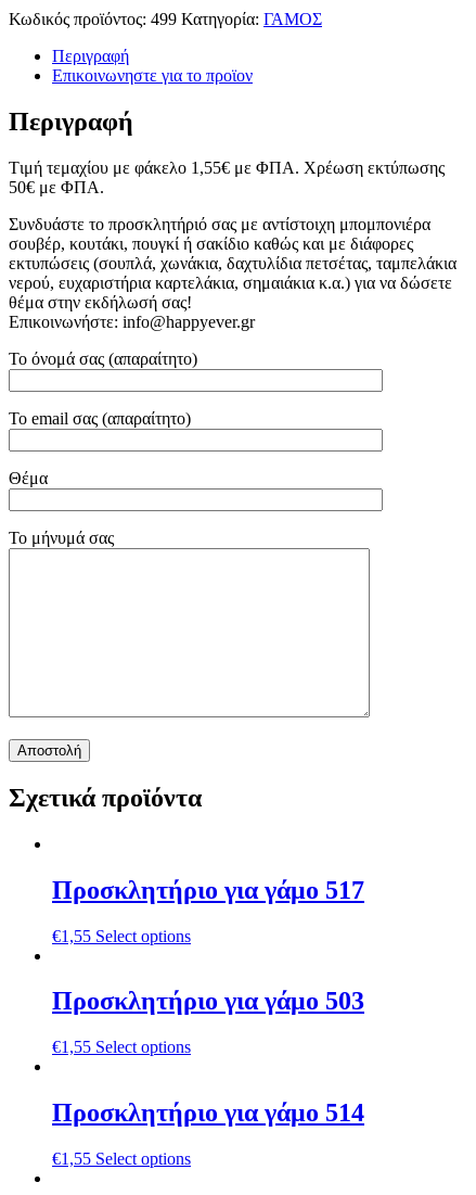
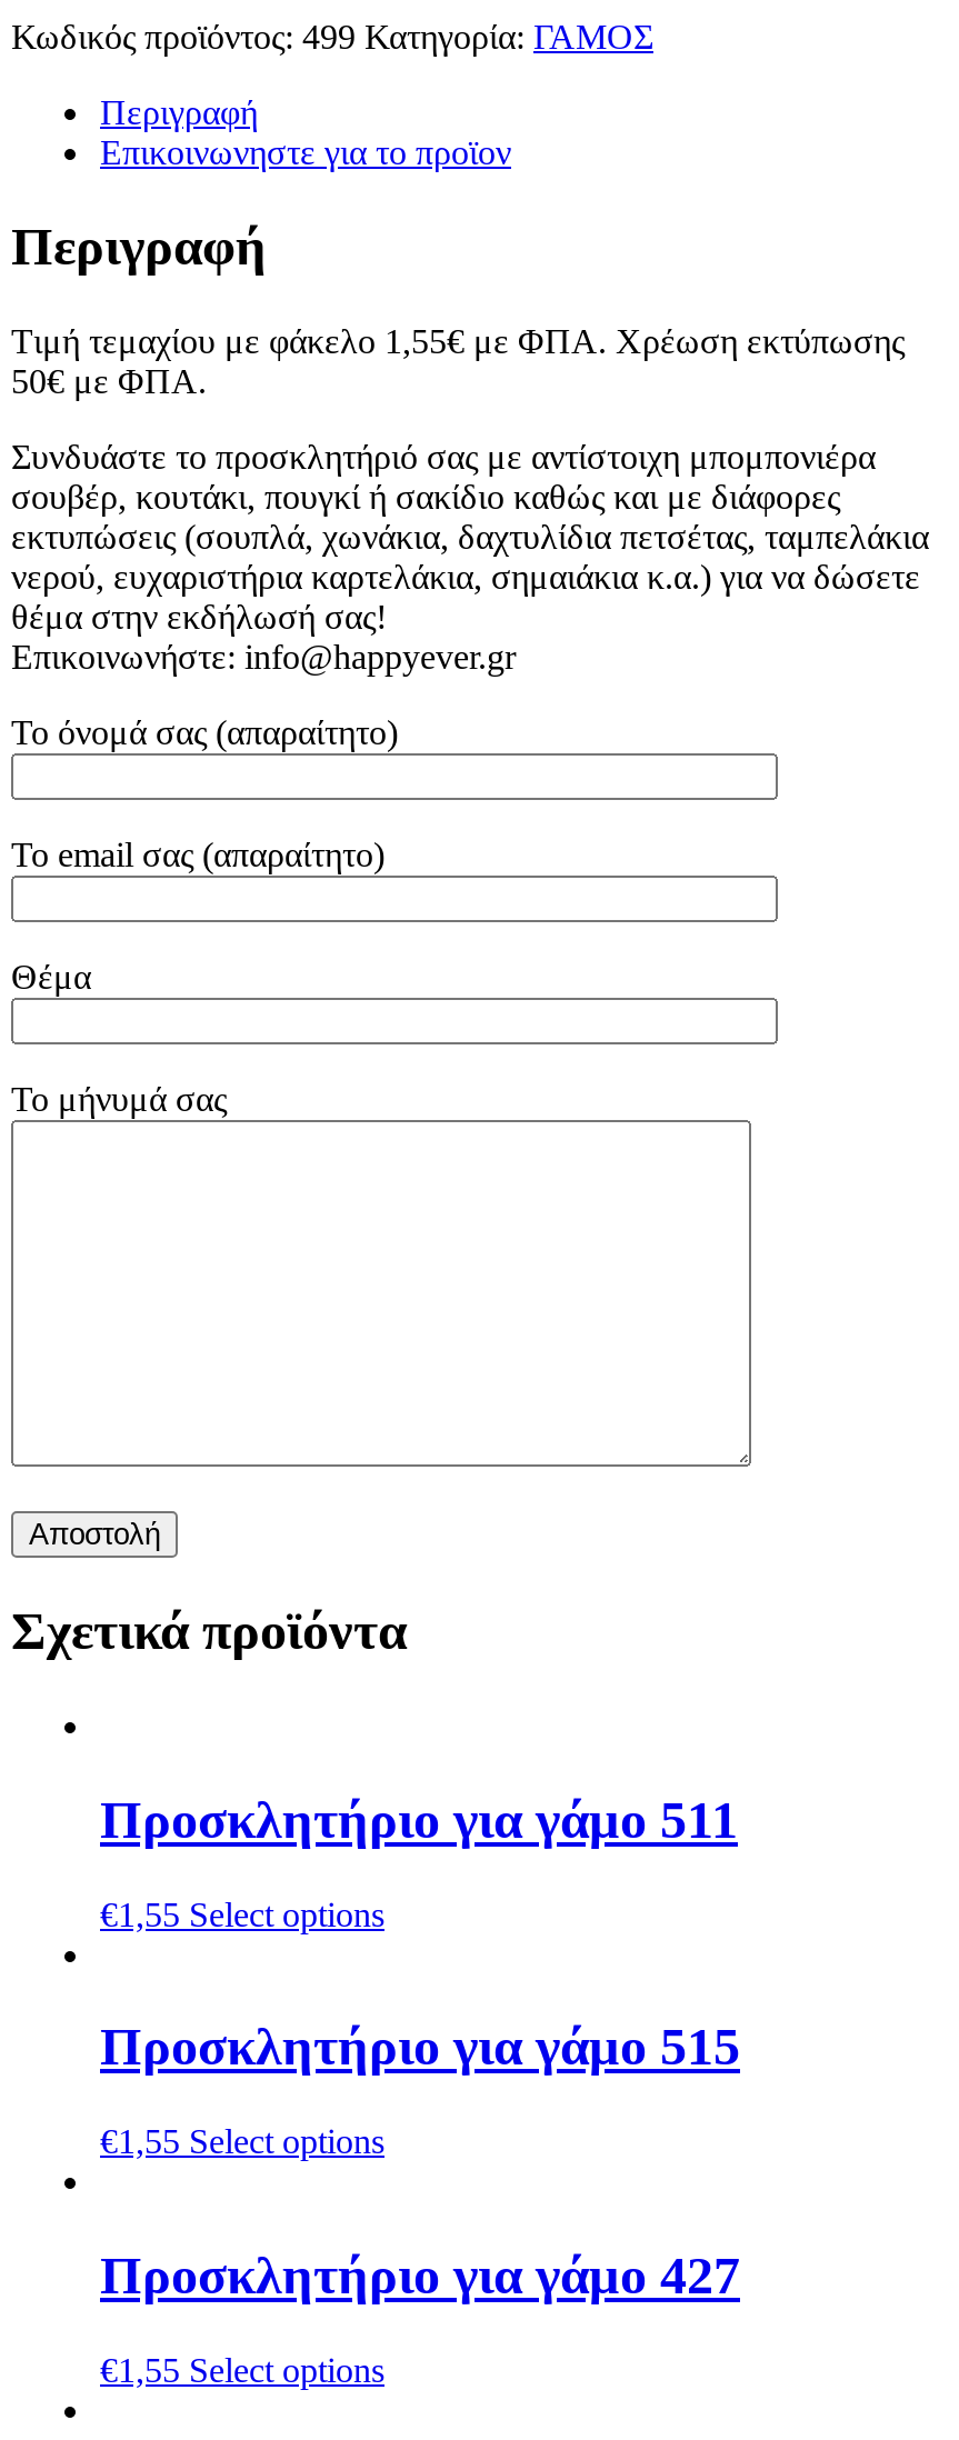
- Προσκλητήριο για γάμο 517
+ Προσκλητήριο για γάμο 511

- Προσκλητήριο για γάμο 503
+ Προσκλητήριο για γάμο 515

- Προσκλητήριο για γάμο 514
+ Προσκλητήριο για γάμο 427
